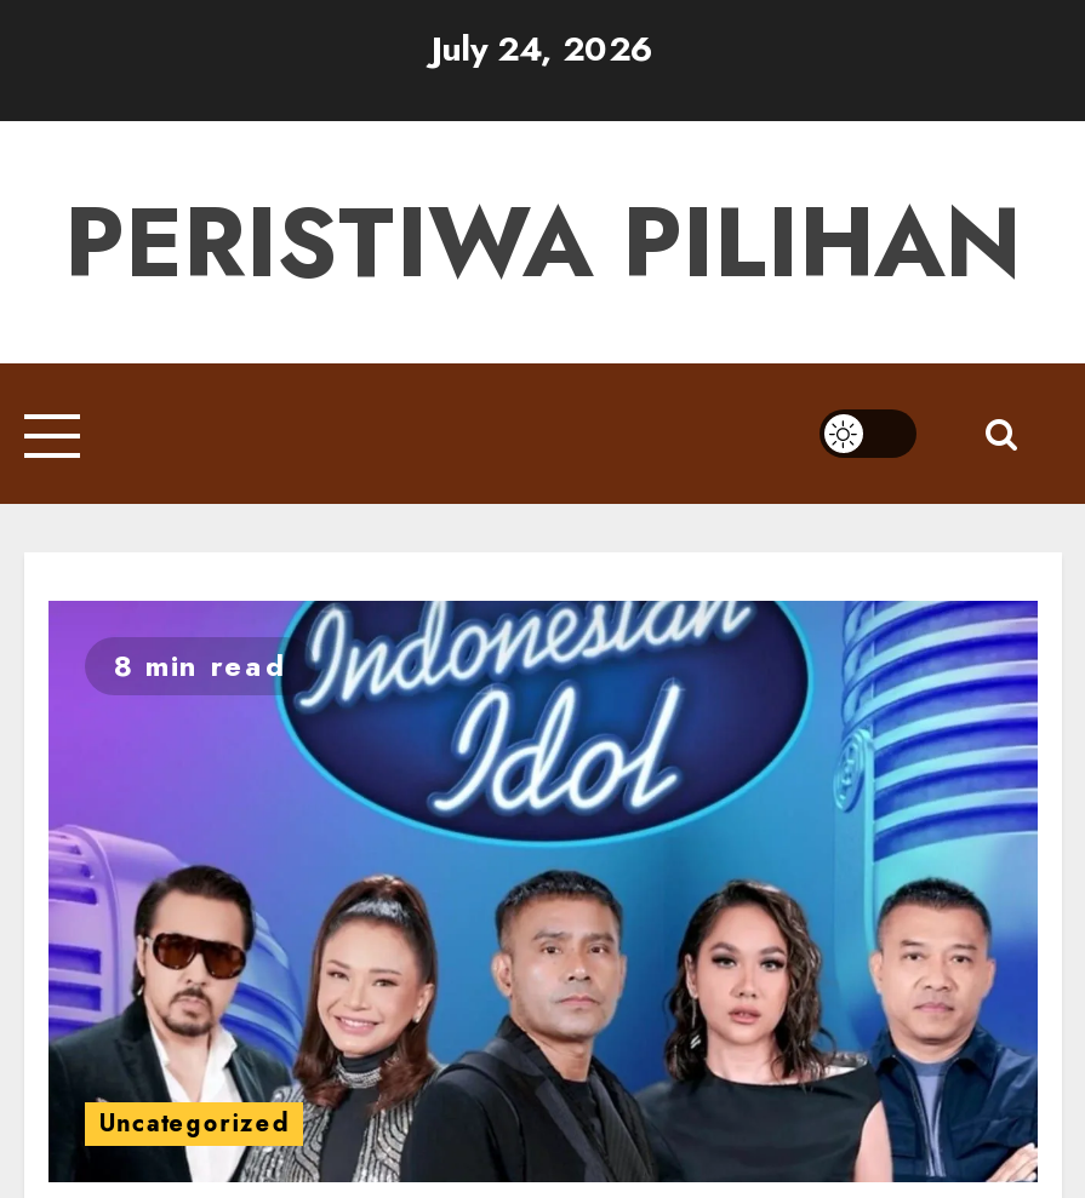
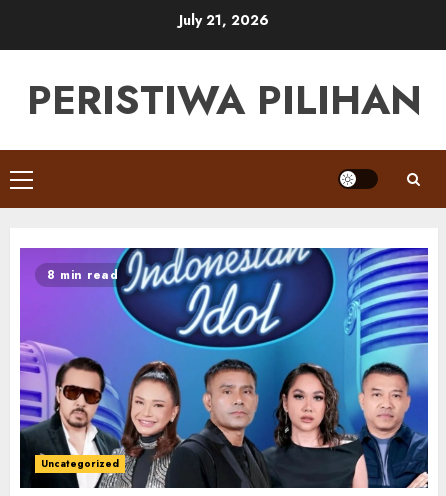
- July 24, 2026
+ July 21, 2026
